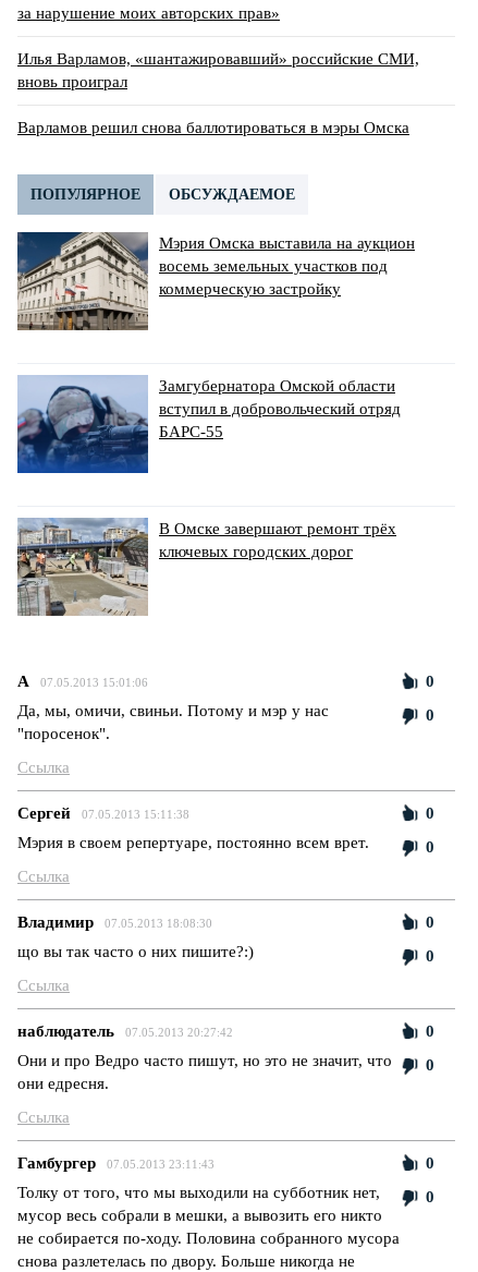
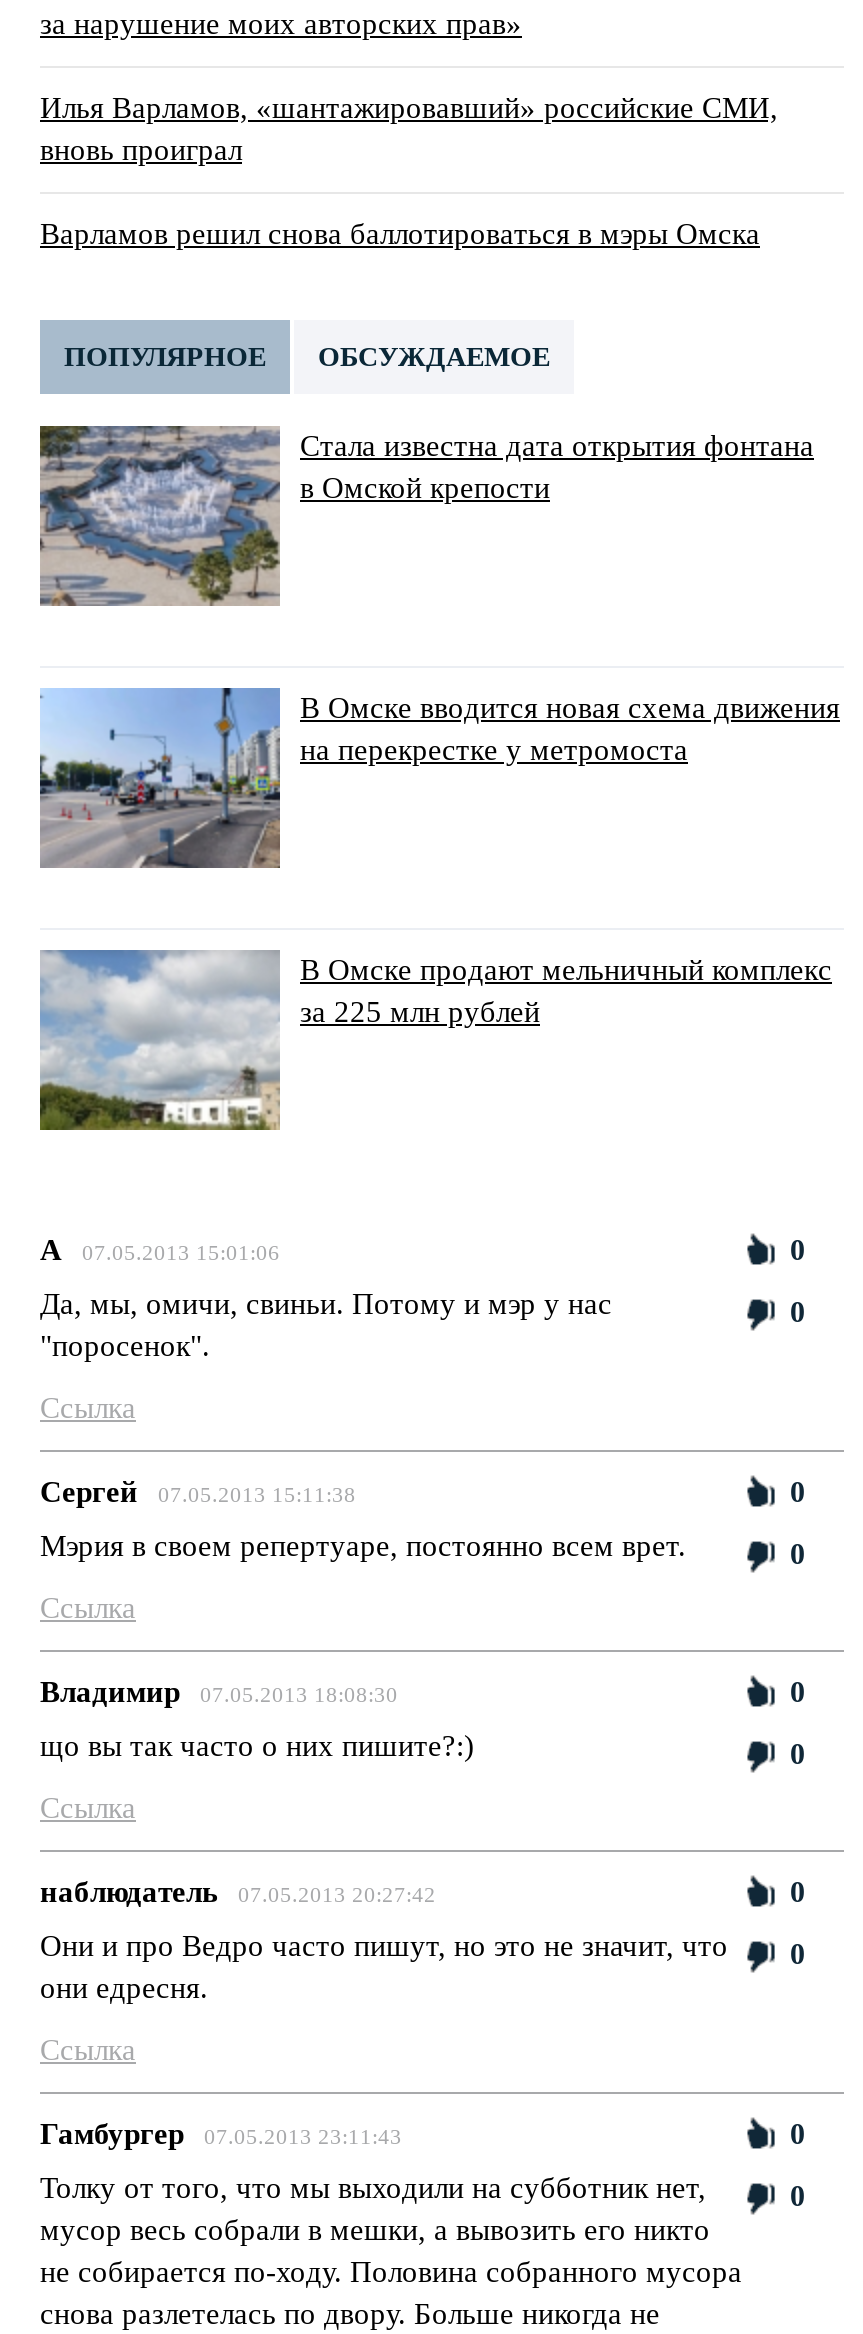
- [image]
- Мэрия Омска выставила на аукцион
- восемь земельных участков под
- коммерческую застройку
+ [image]
+ Стала известна дата открытия фонтана
+ в Омской крепости

- [image]
- Замгубернатора Омской области
- вступил в добровольческий отряд
- БАРС-55
+ [image]
+ В Омске вводится новая схема движения
+ на перекрестке у метромоста

- [image]
- В Омске завершают ремонт трёх
- ключевых городских дорог
+ [image]
+ В Омске продают мельничный комплекс
+ за 225 млн рублей
